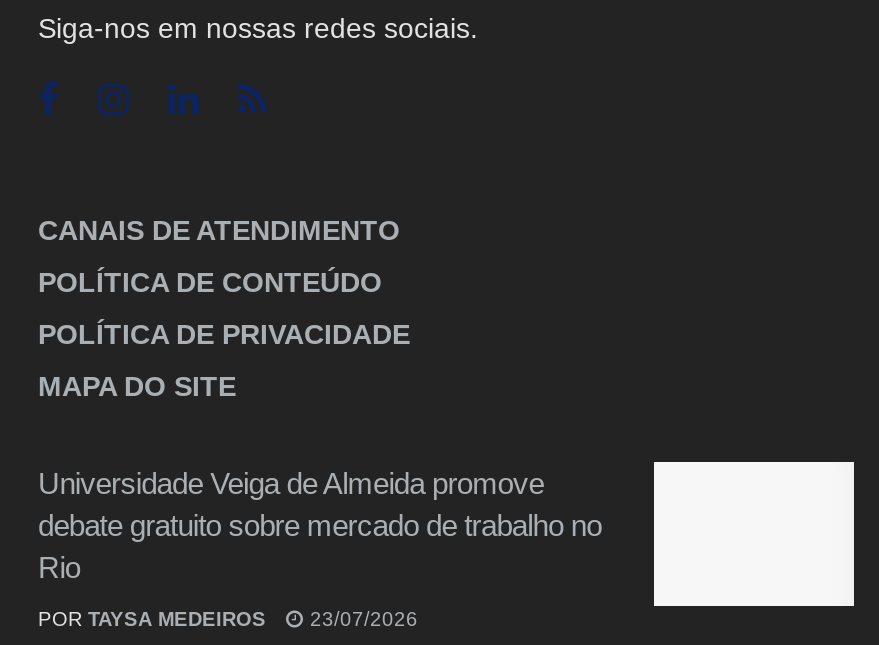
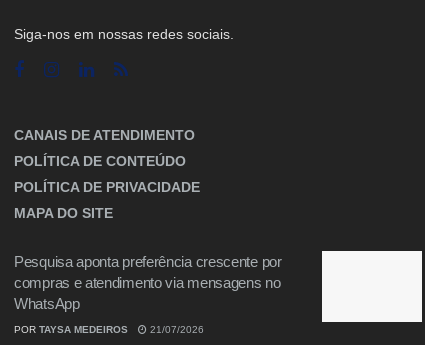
- Universidade Veiga de Almeida promove
- debate gratuito sobre mercado de trabalho no
- Rio
+ Pesquisa aponta preferência crescente por
+ compras e atendimento via mensagens no
+ WhatsApp

- POR TAYSA MEDEIROS 23/07/2026
+ POR TAYSA MEDEIROS 21/07/2026
